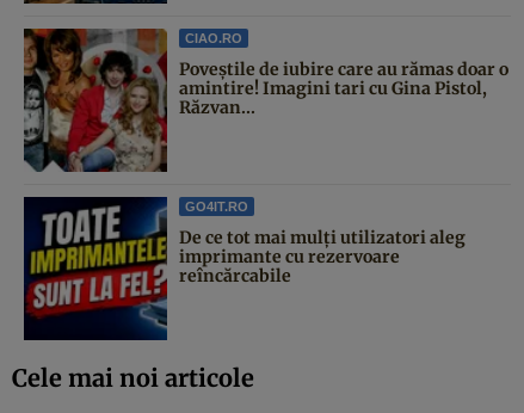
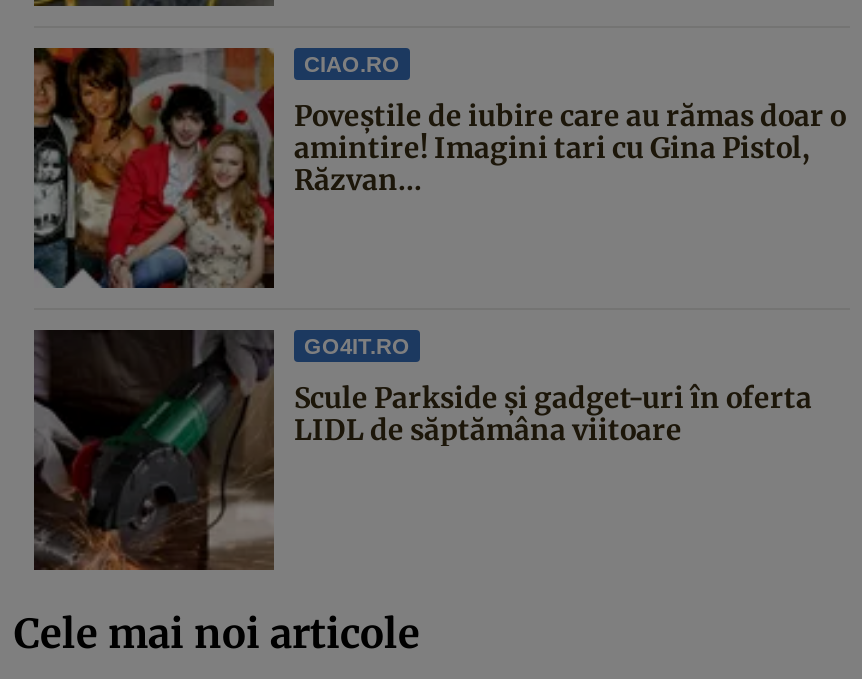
- [image]
- De ce tot mai mulți utilizatori aleg
- imprimante cu rezervoare
- reîncărcabile
+ [image]
+ Scule Parkside și gadget-uri în oferta
+ LIDL de săptămâna viitoare
